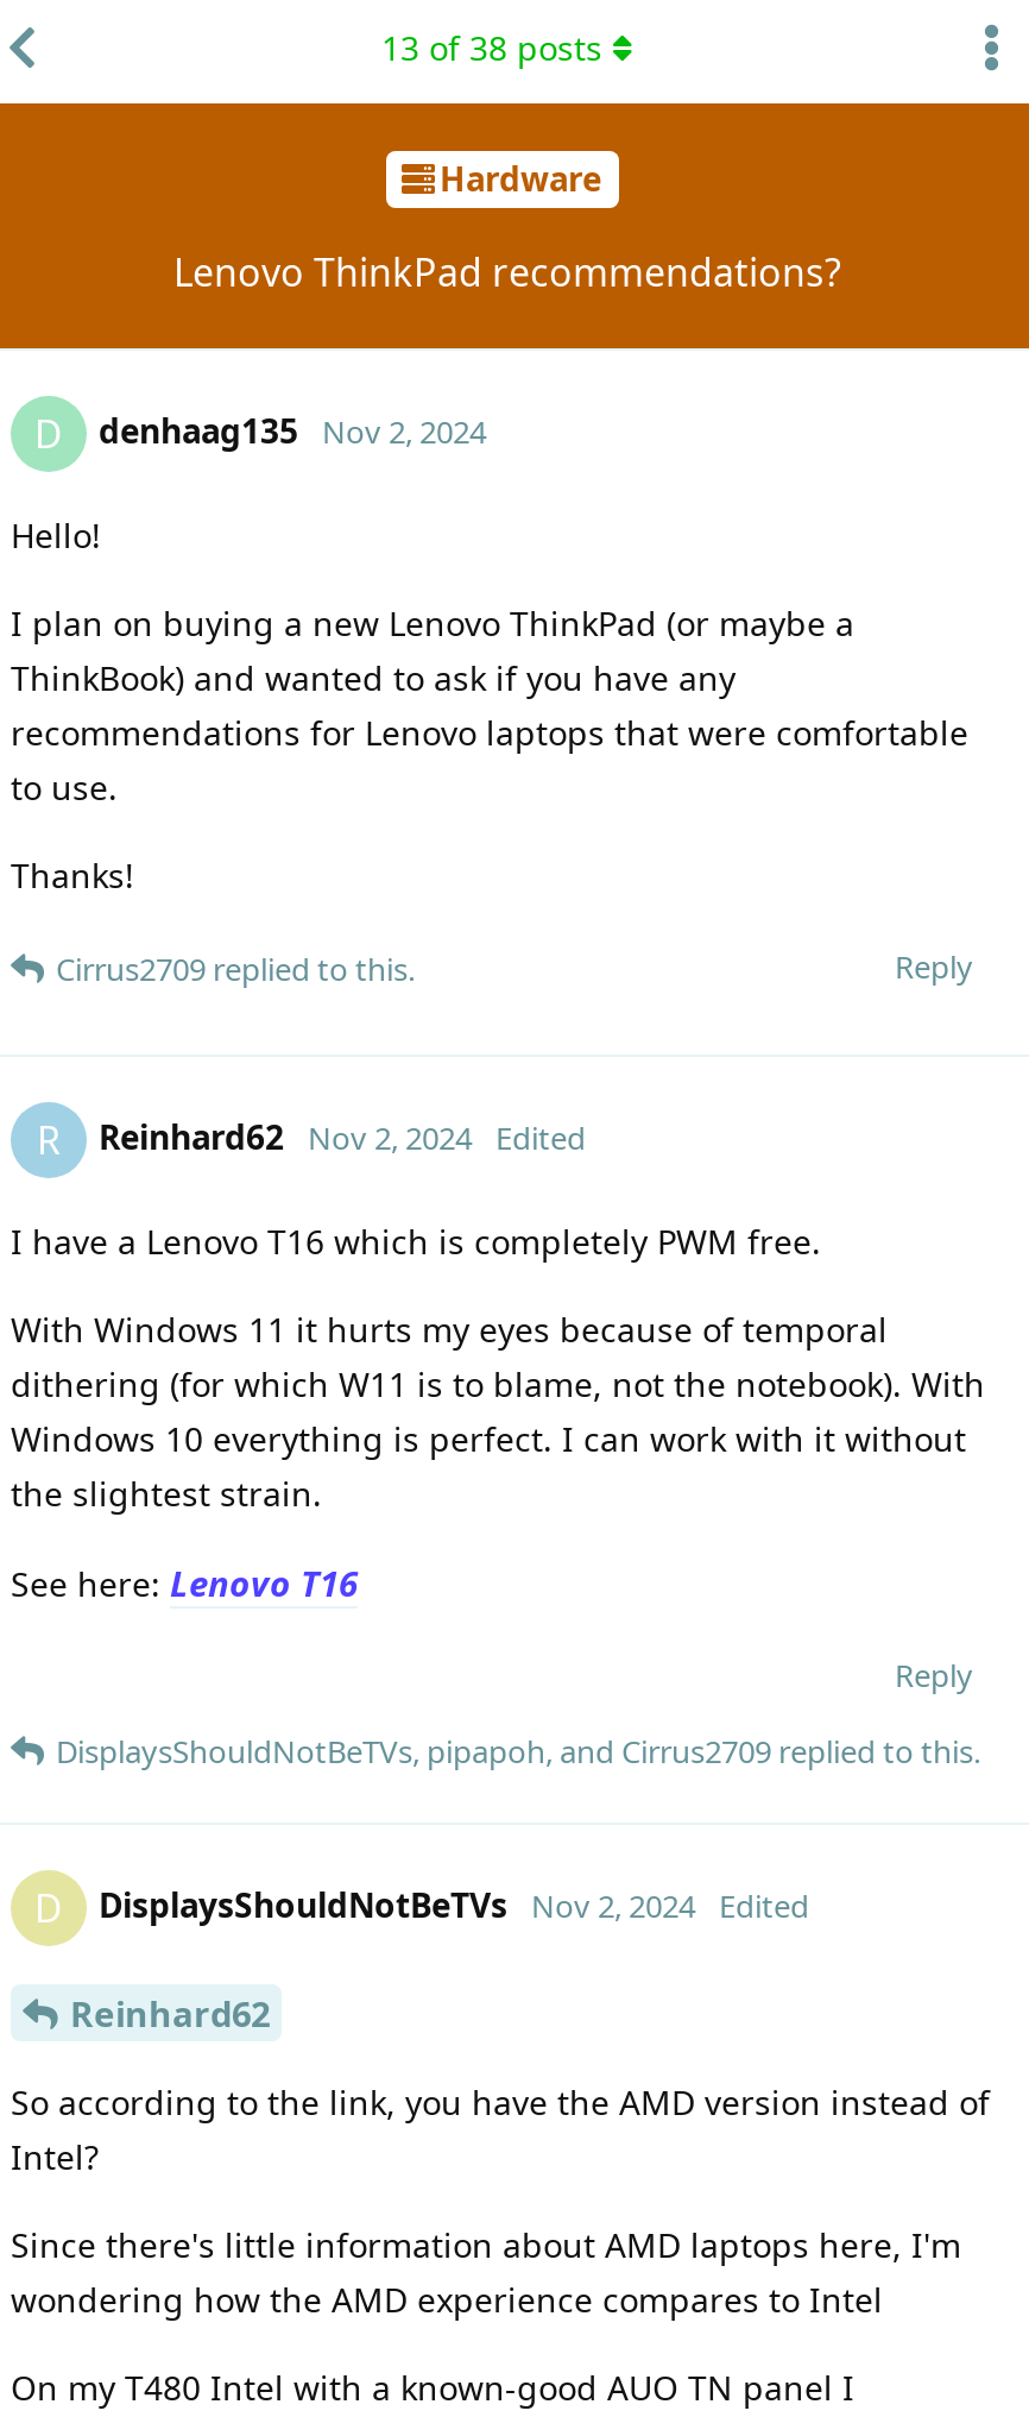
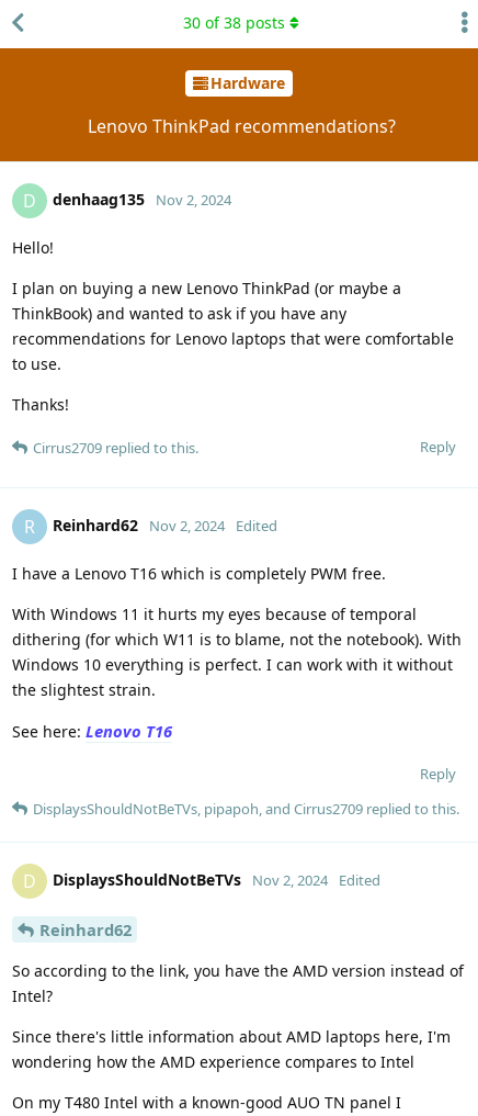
- 13 of 38 posts
+ 30 of 38 posts
